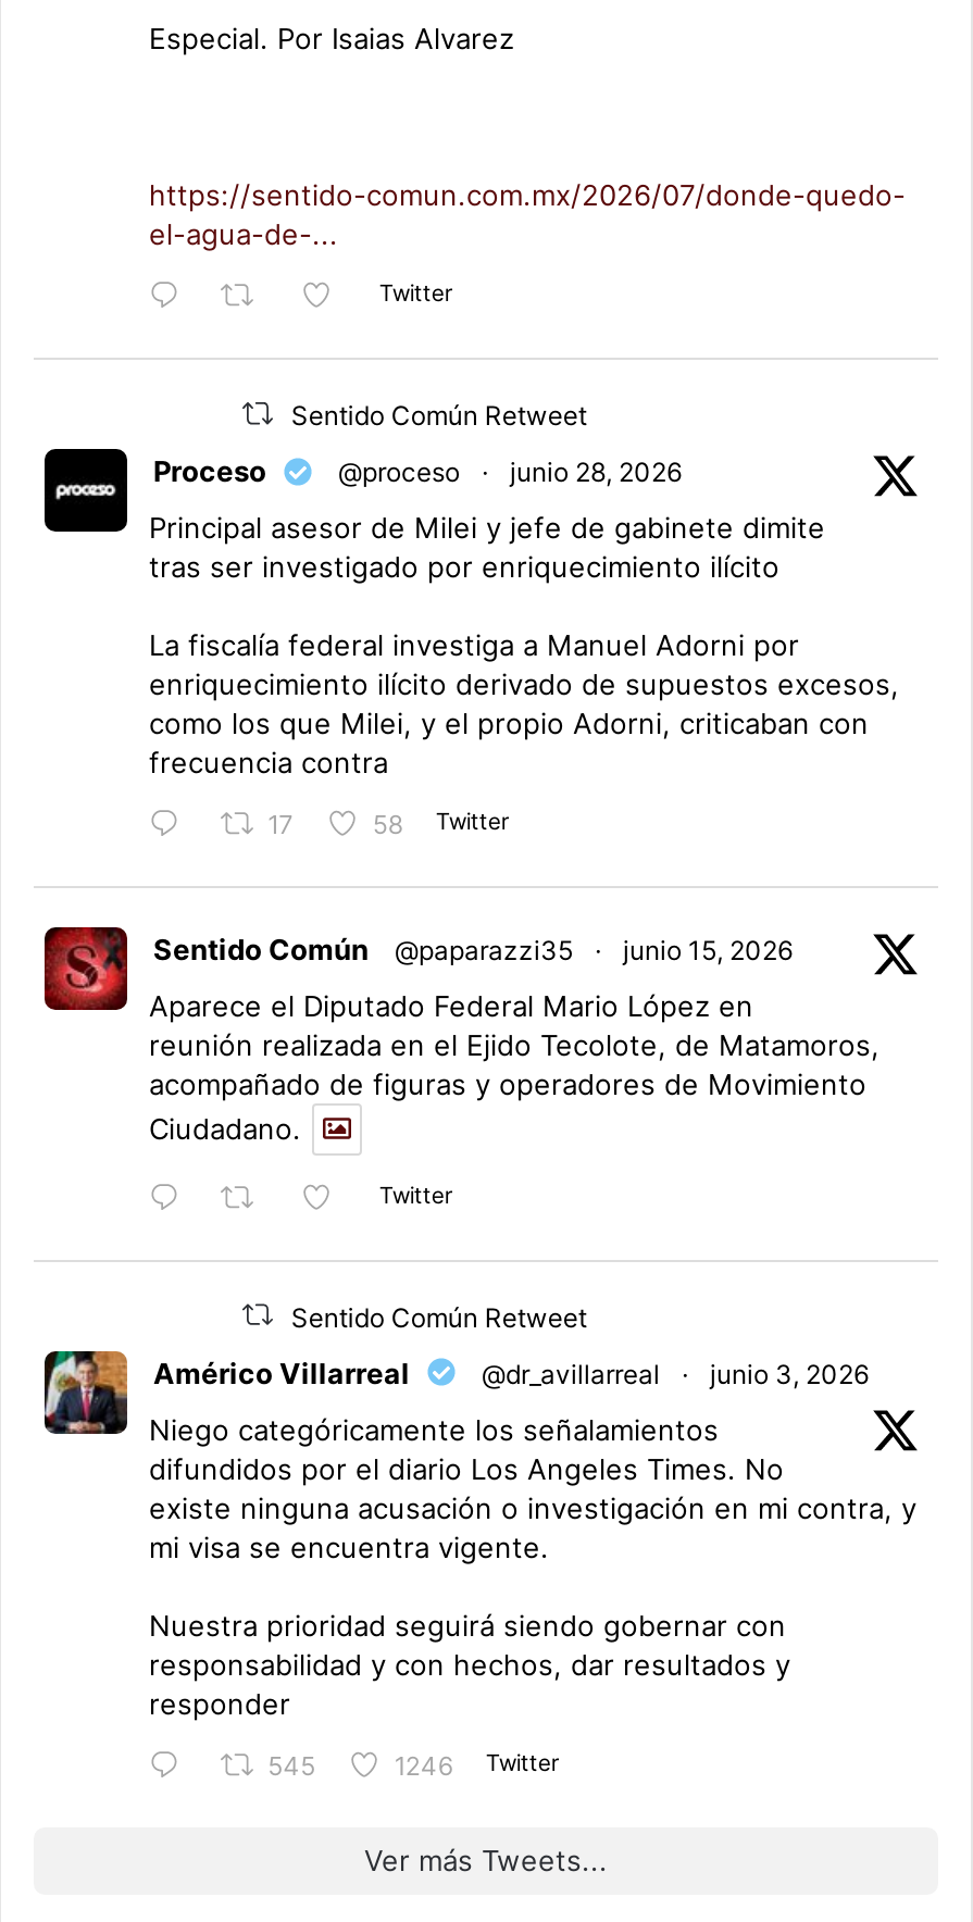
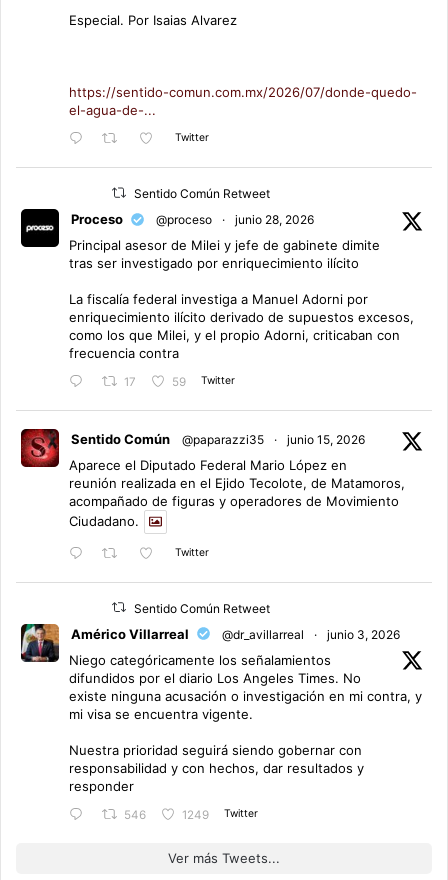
- 58 Twitter
+ 59 Twitter

- 545
+ 546

- 1246 Twitter
+ 1249 Twitter
